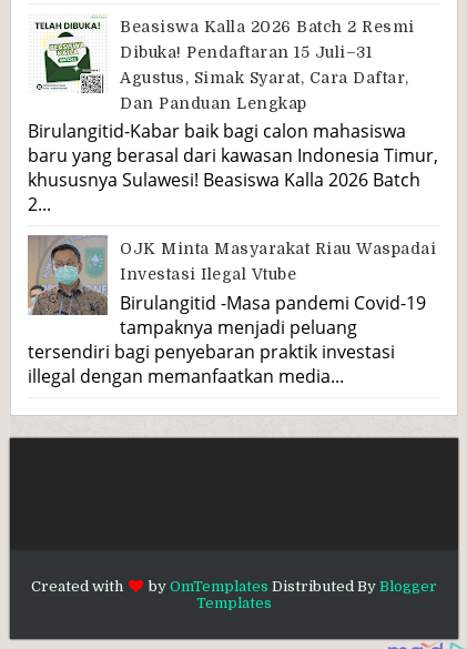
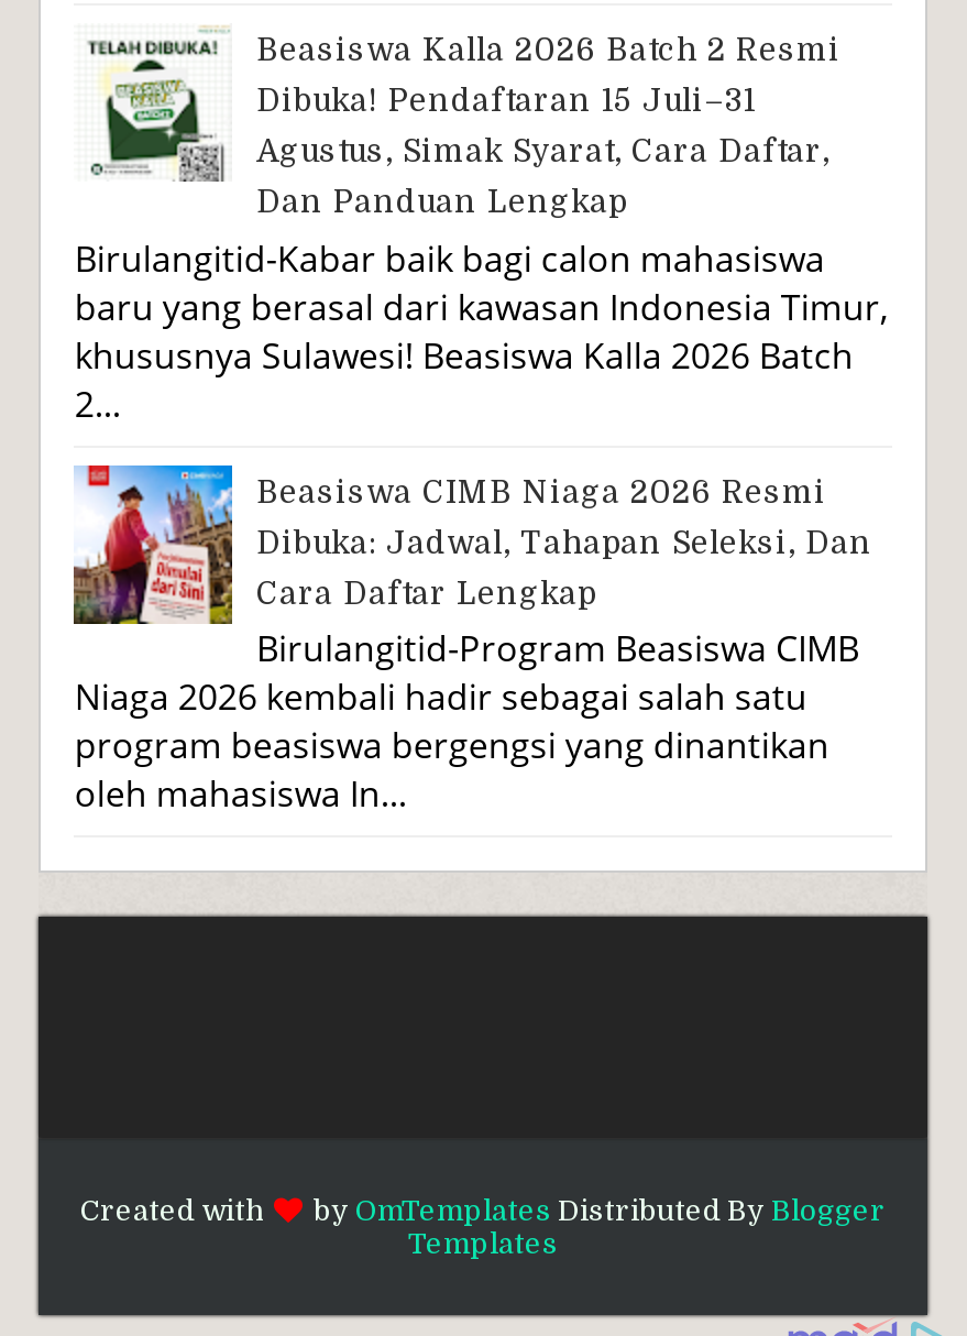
- [image]
- OJK Minta Masyarakat Riau Waspadai
- Investasi Ilegal Vtube
- Birulangitid -Masa pandemi Covid-19
- tampaknya menjadi peluang
- tersendiri bagi penyebaran praktik investasi
- illegal dengan memanfaatkan media...
+ [image]
+ Beasiswa CIMB Niaga 2026 Resmi
+ Dibuka: Jadwal, Tahapan Seleksi, Dan
+ Cara Daftar Lengkap
+ Birulangitid-Program Beasiswa CIMB
+ Niaga 2026 kembali hadir sebagai salah satu
+ program beasiswa bergengsi yang dinantikan
+ oleh mahasiswa In...
